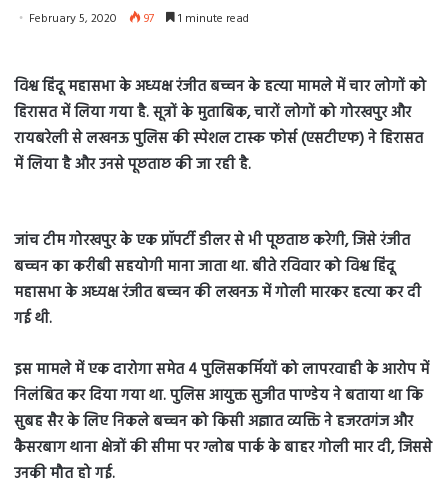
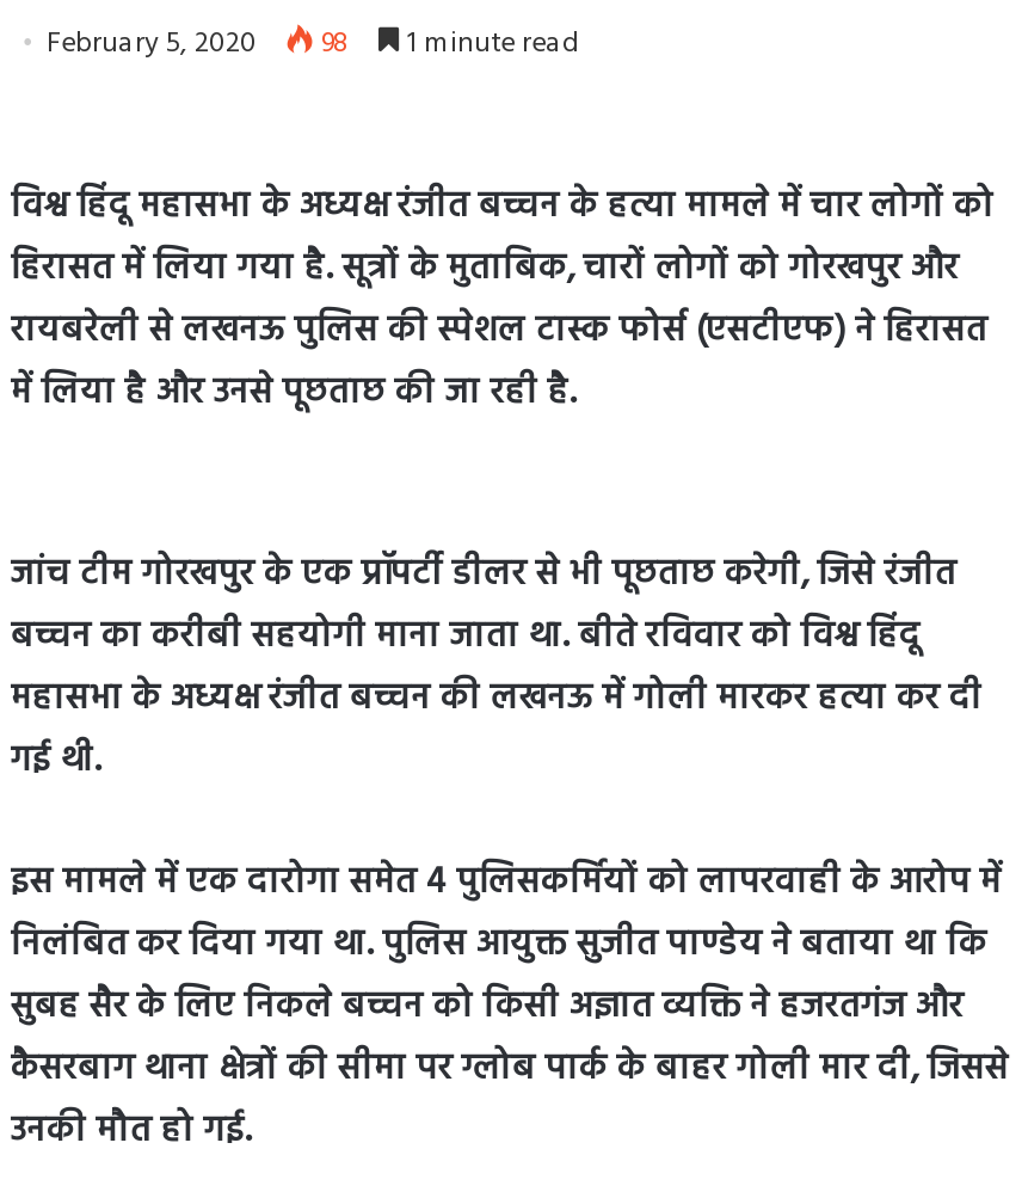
- February 5, 2020 97 1 minute read
+ February 5, 2020 98 1 minute read
